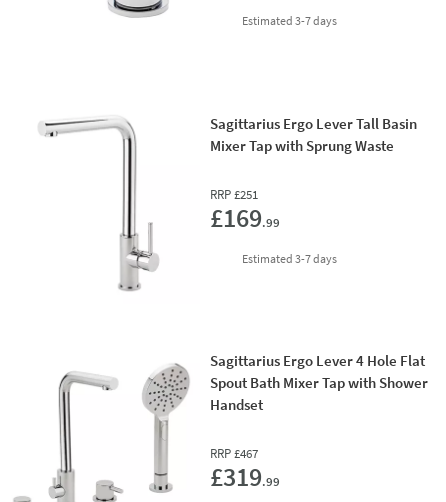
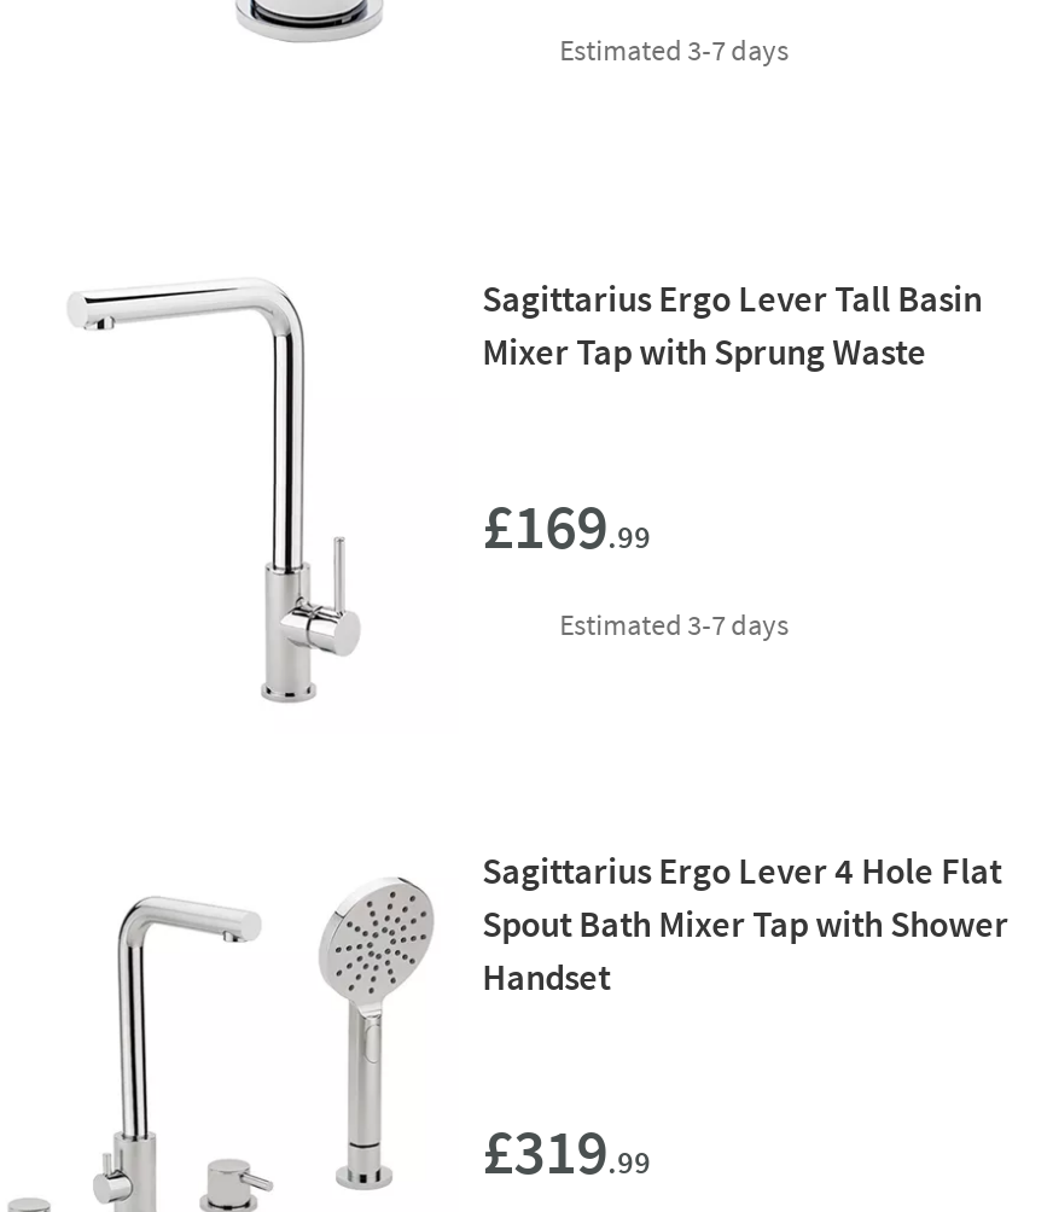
- RRP £251

- RRP £467
